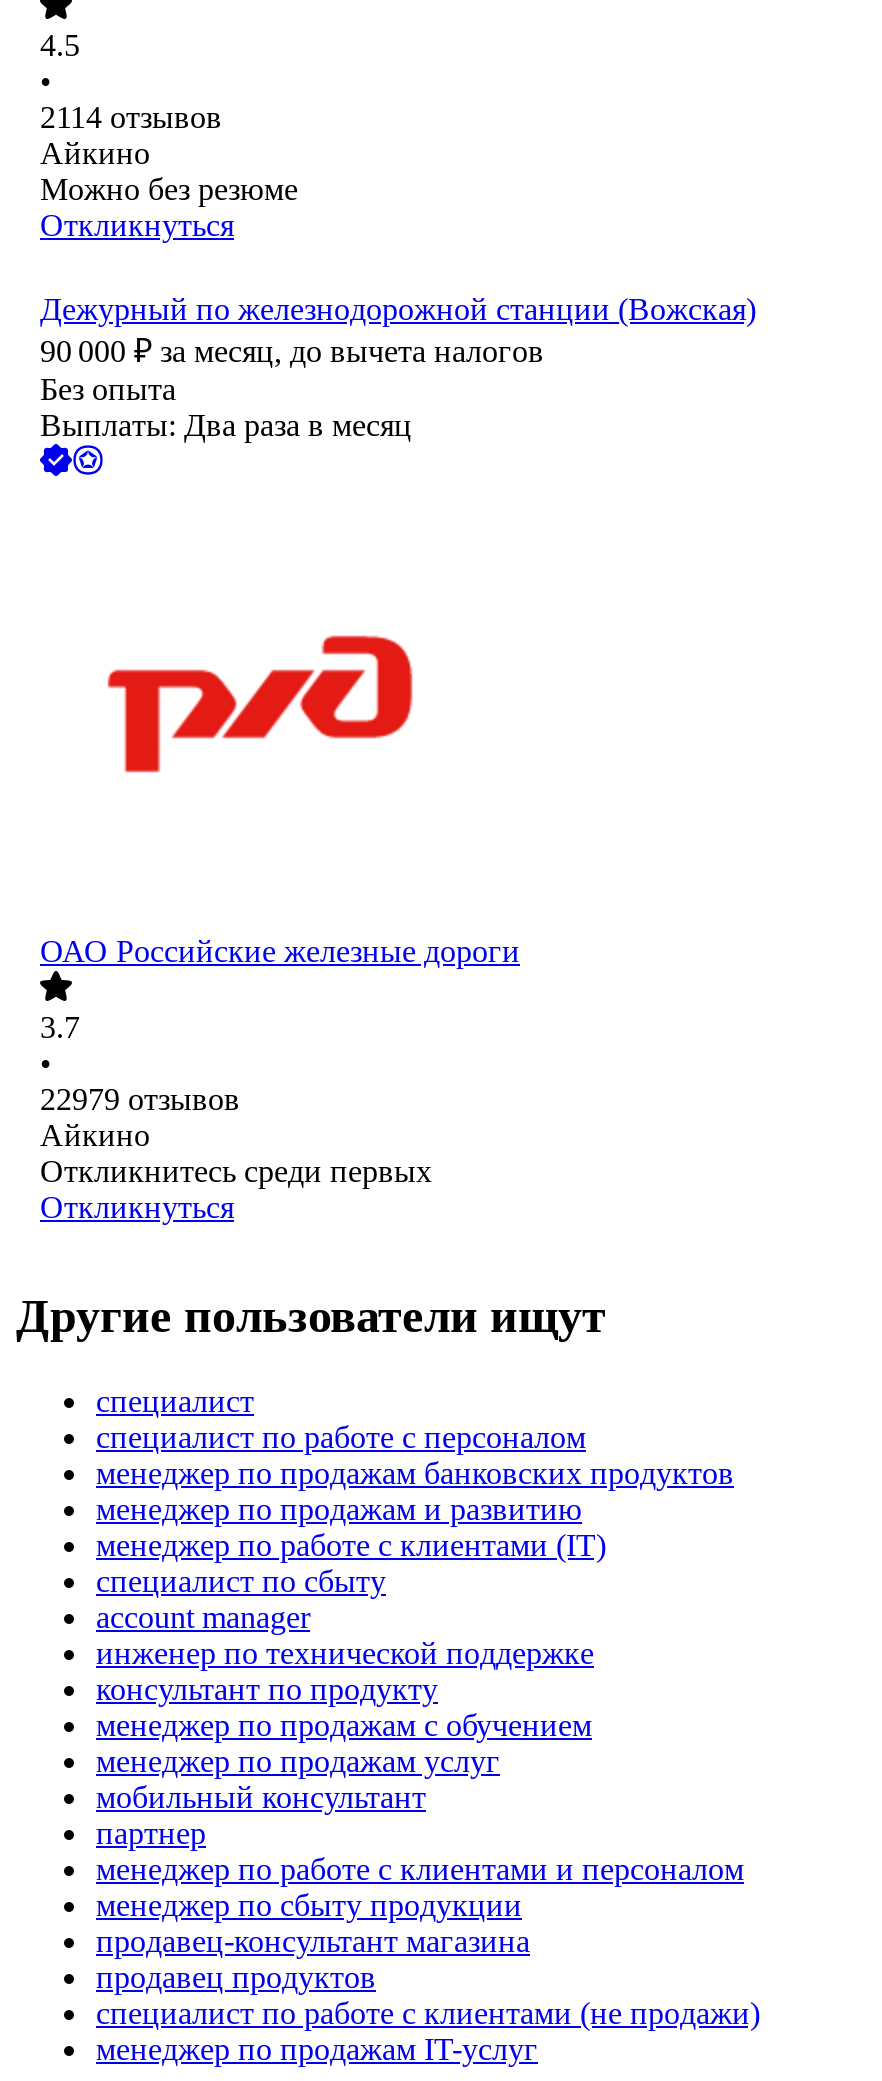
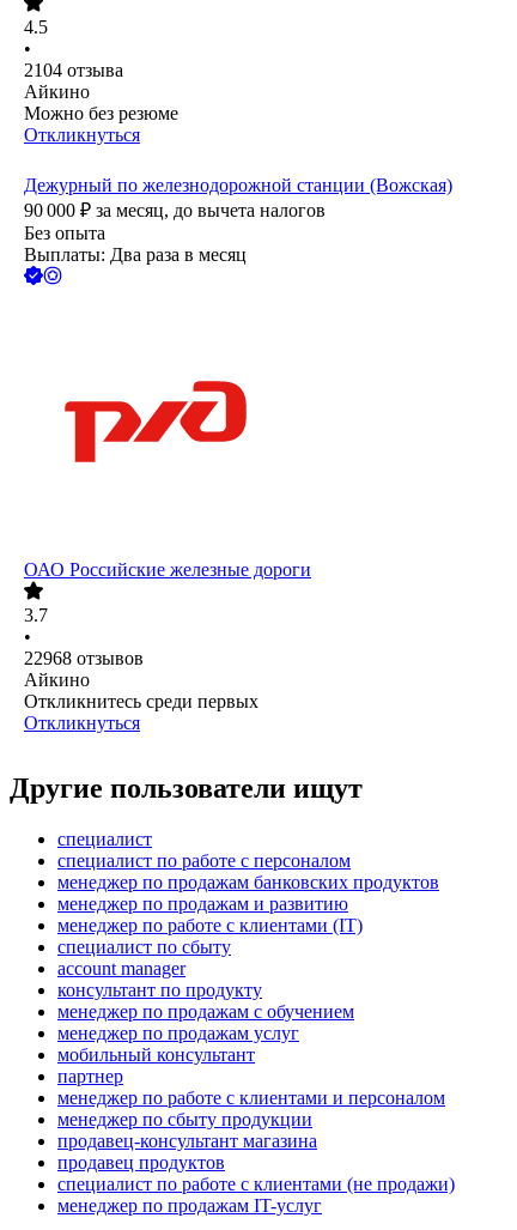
- 2114 отзывов
+ 2104 отзыва

- 22979 отзывов
+ 22968 отзывов

- инженер по технической поддержке
